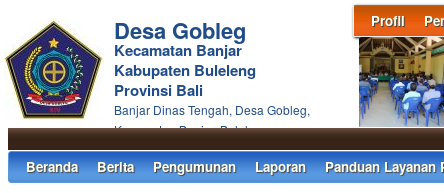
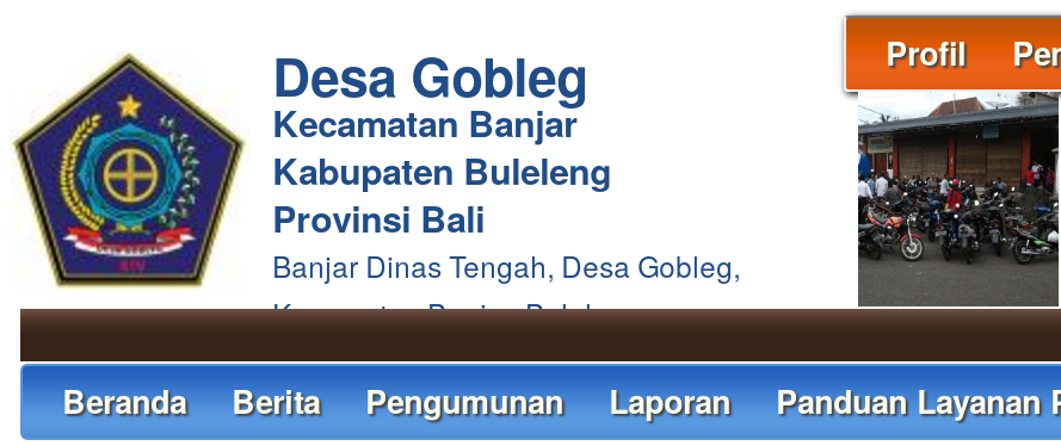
- [image]
+ [image]
